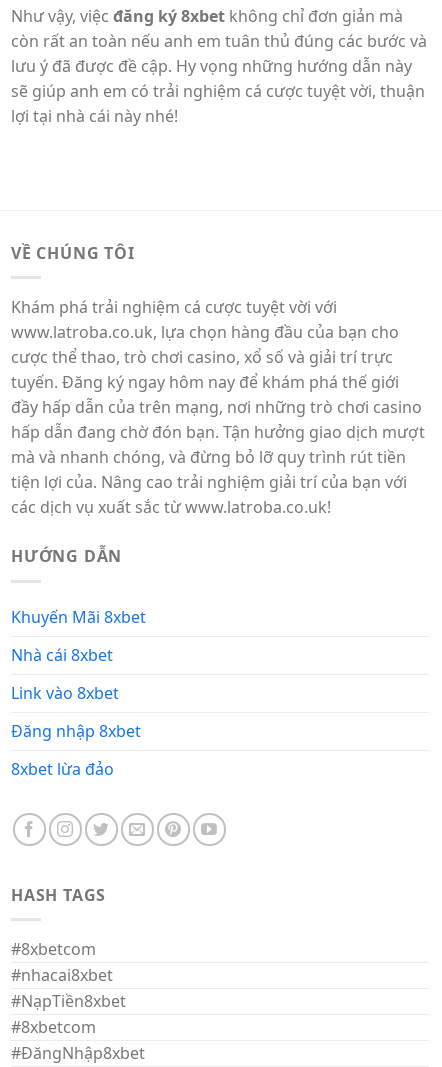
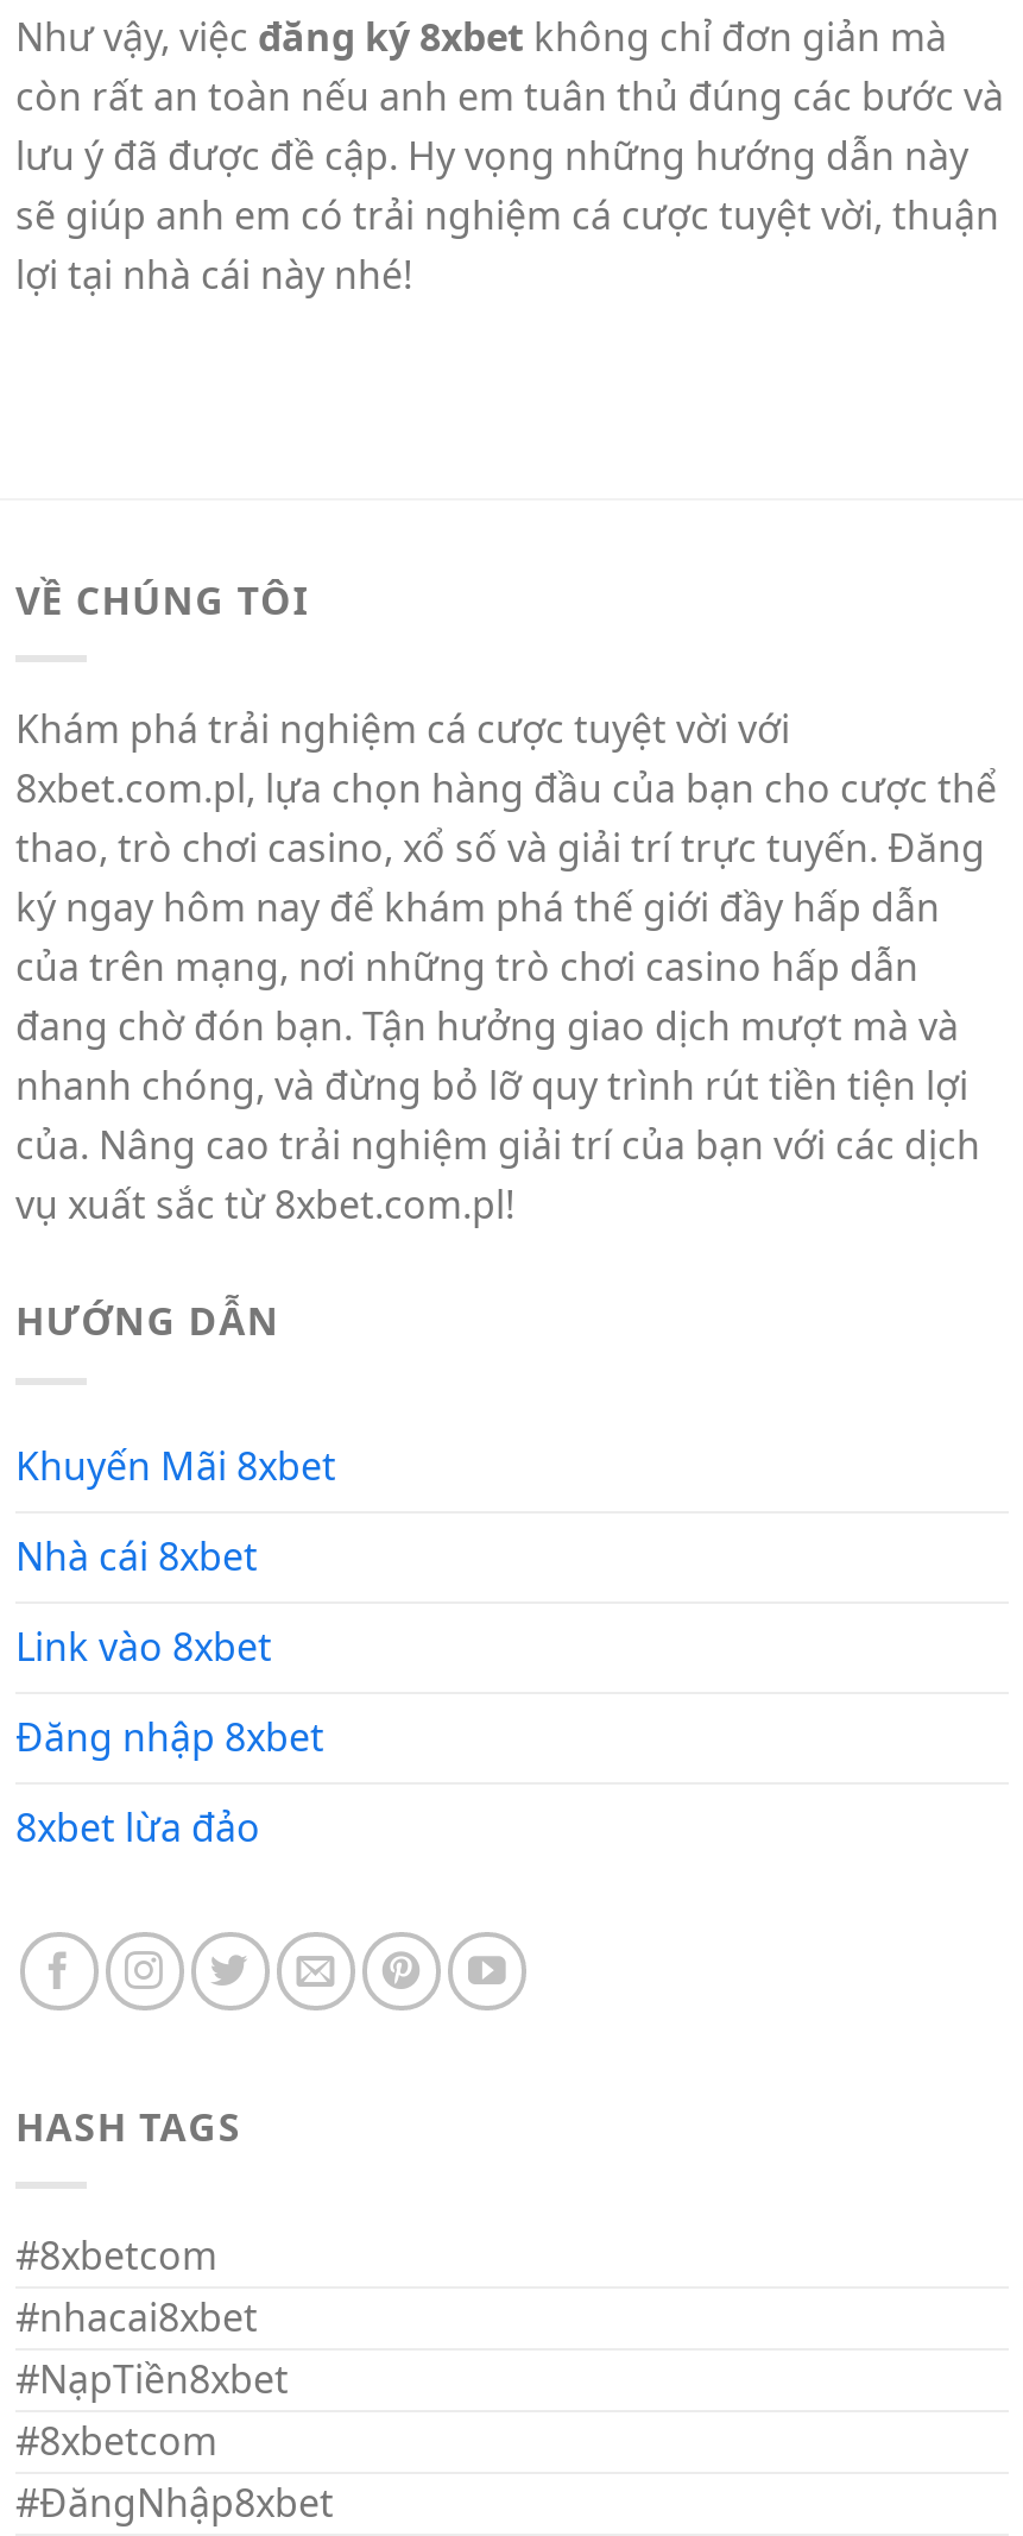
- www.latroba.co.uk, lựa chọn hàng đầu của bạn cho
- cược thể thao, trò chơi casino, xổ số và giải trí trực
- tuyến. Đăng ký ngay hôm nay để khám phá thế giới
- đầy hấp dẫn của trên mạng, nơi những trò chơi casino
- hấp dẫn đang chờ đón bạn. Tận hưởng giao dịch mượt
- mà và nhanh chóng, và đừng bỏ lỡ quy trình rút tiền
- tiện lợi của. Nâng cao trải nghiệm giải trí của bạn với
- các dịch vụ xuất sắc từ www.latroba.co.uk!
+ 8xbet.com.pl, lựa chọn hàng đầu của bạn cho cược thể
+ thao, trò chơi casino, xổ số và giải trí trực tuyến. Đăng
+ ký ngay hôm nay để khám phá thế giới đầy hấp dẫn
+ của trên mạng, nơi những trò chơi casino hấp dẫn
+ đang chờ đón bạn. Tận hưởng giao dịch mượt mà và
+ nhanh chóng, và đừng bỏ lỡ quy trình rút tiền tiện lợi
+ của. Nâng cao trải nghiệm giải trí của bạn với các dịch
+ vụ xuất sắc từ 8xbet.com.pl!
